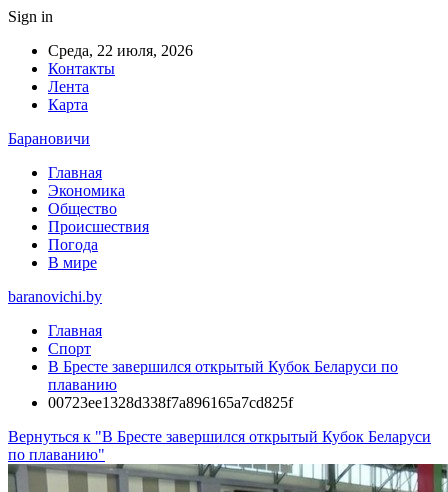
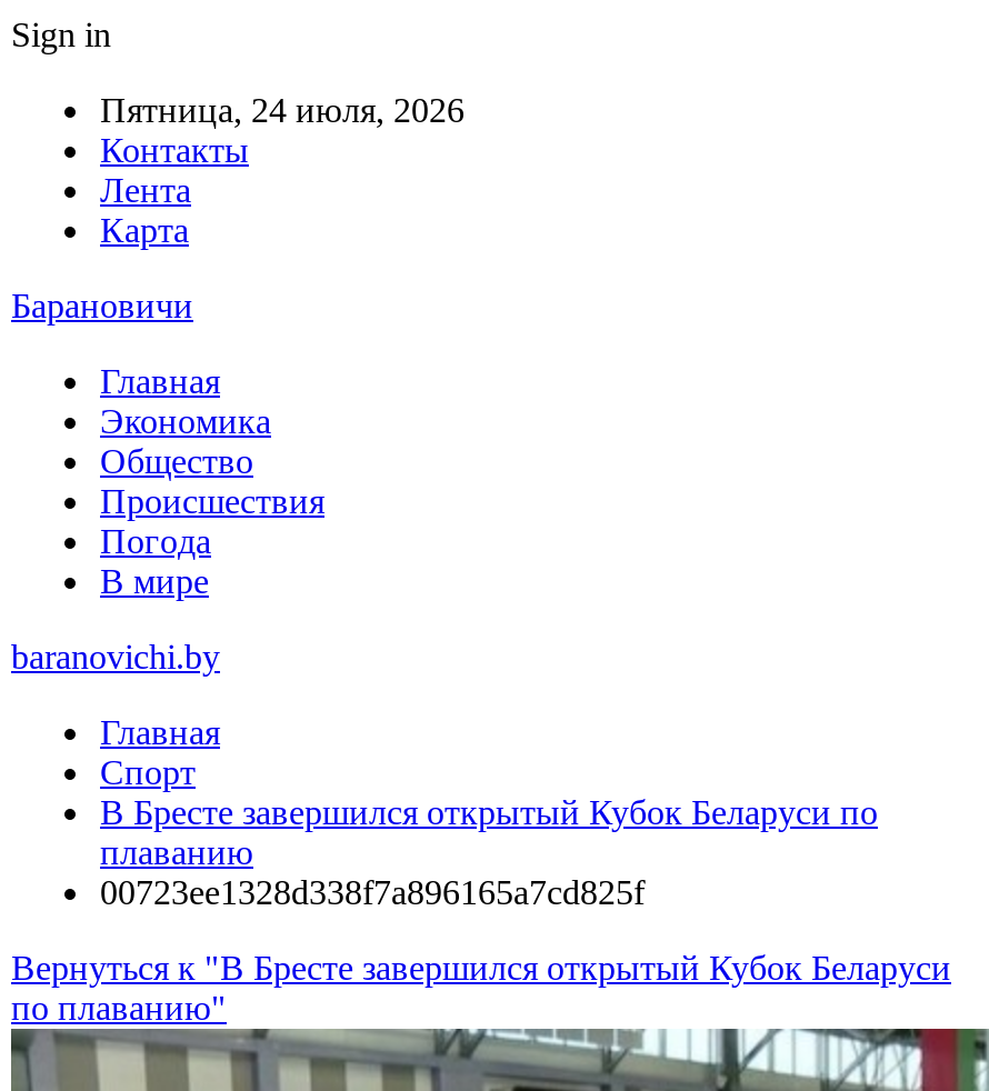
- Среда, 22 июля, 2026
+ Пятница, 24 июля, 2026
